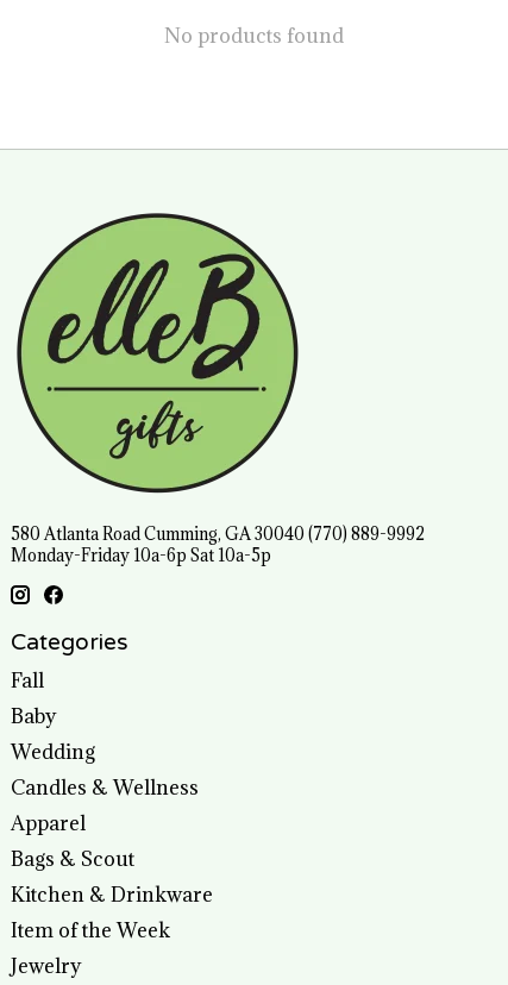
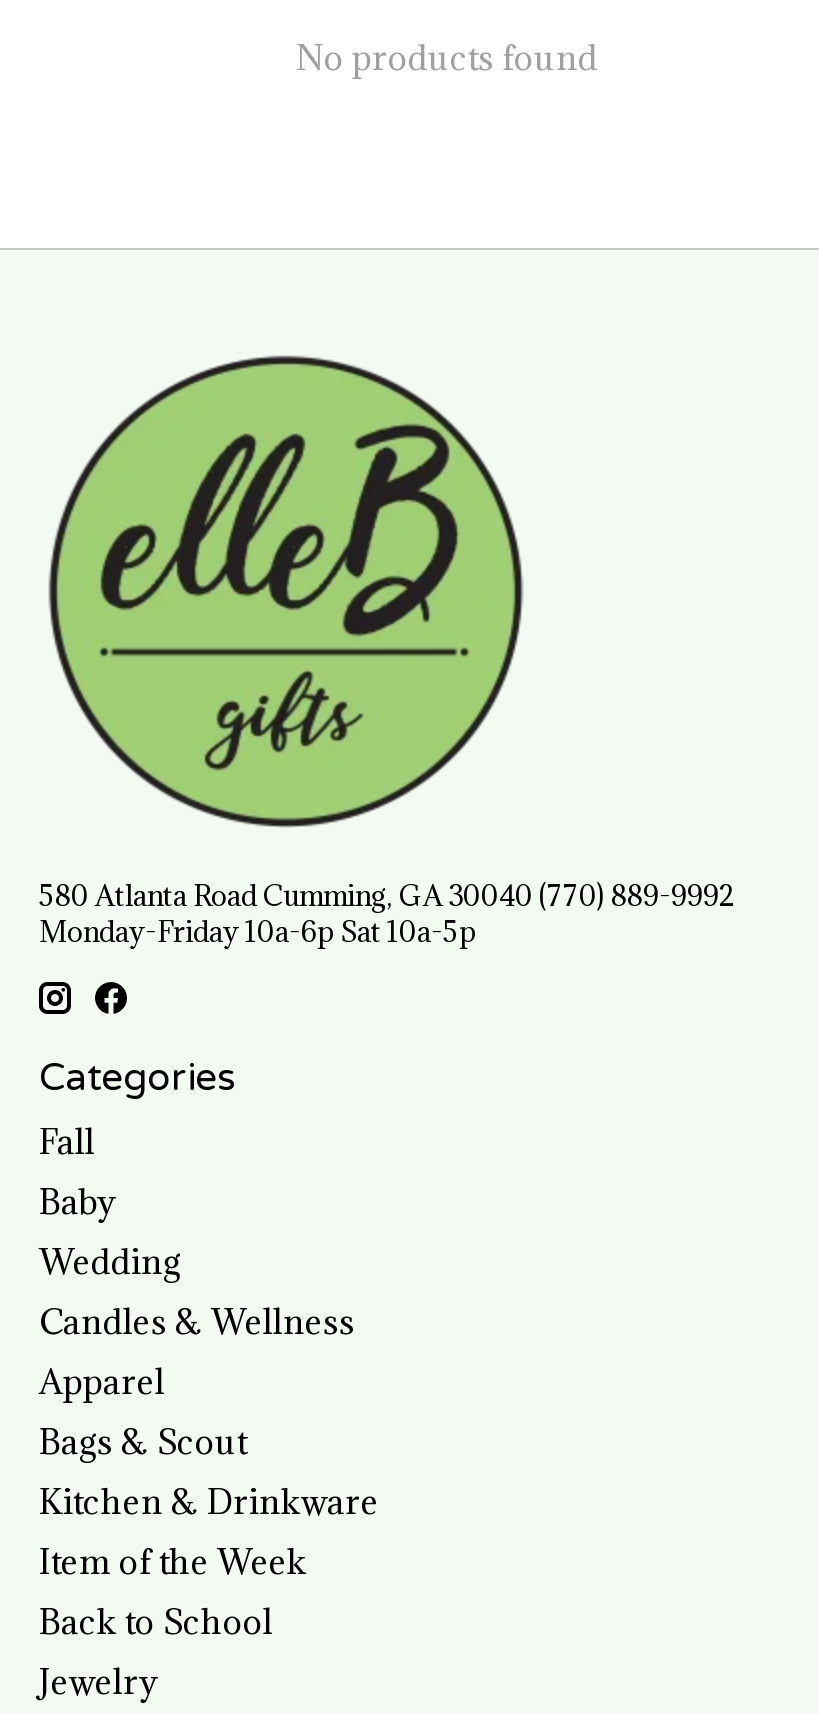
+ Back to School
